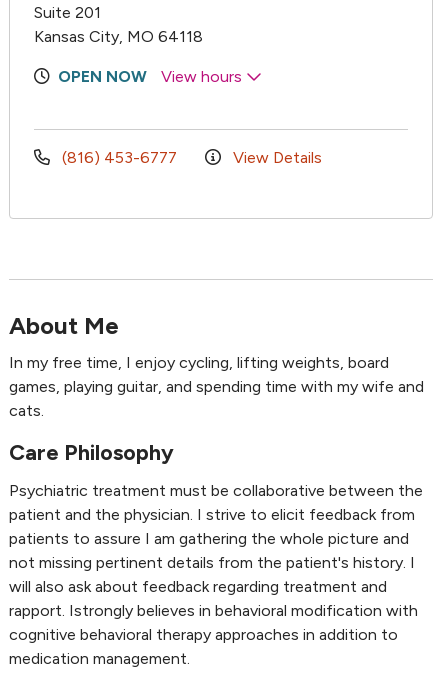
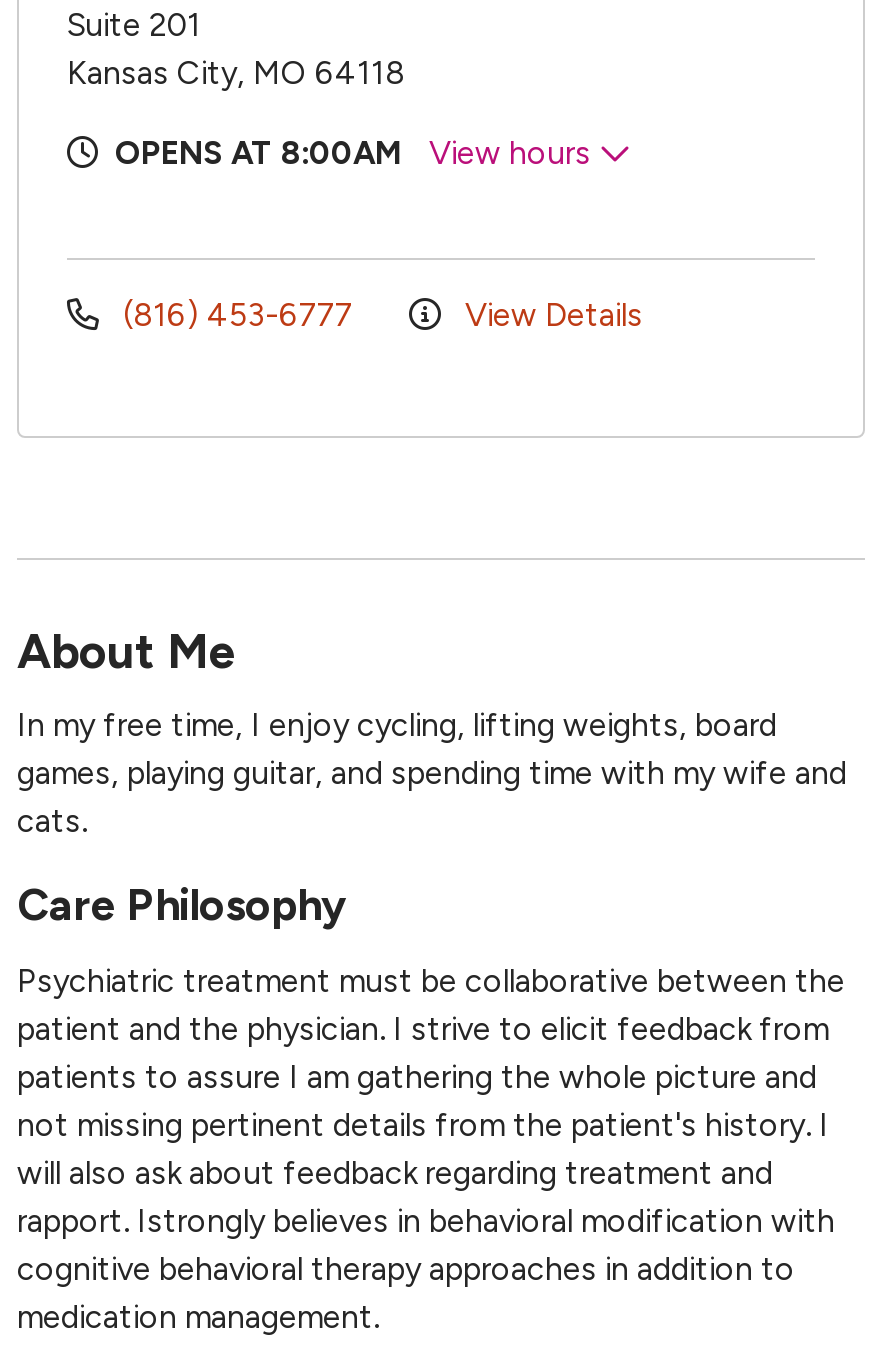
- OPEN NOW
+ OPENS AT 8:00AM
